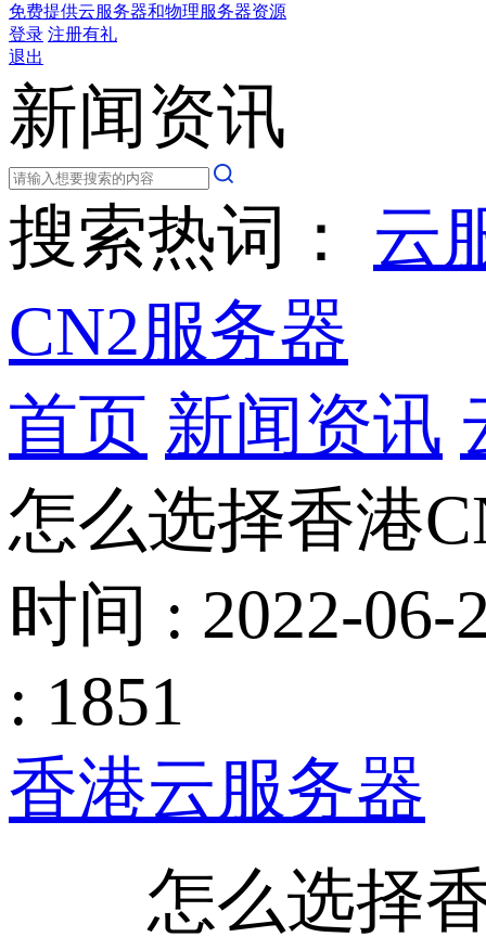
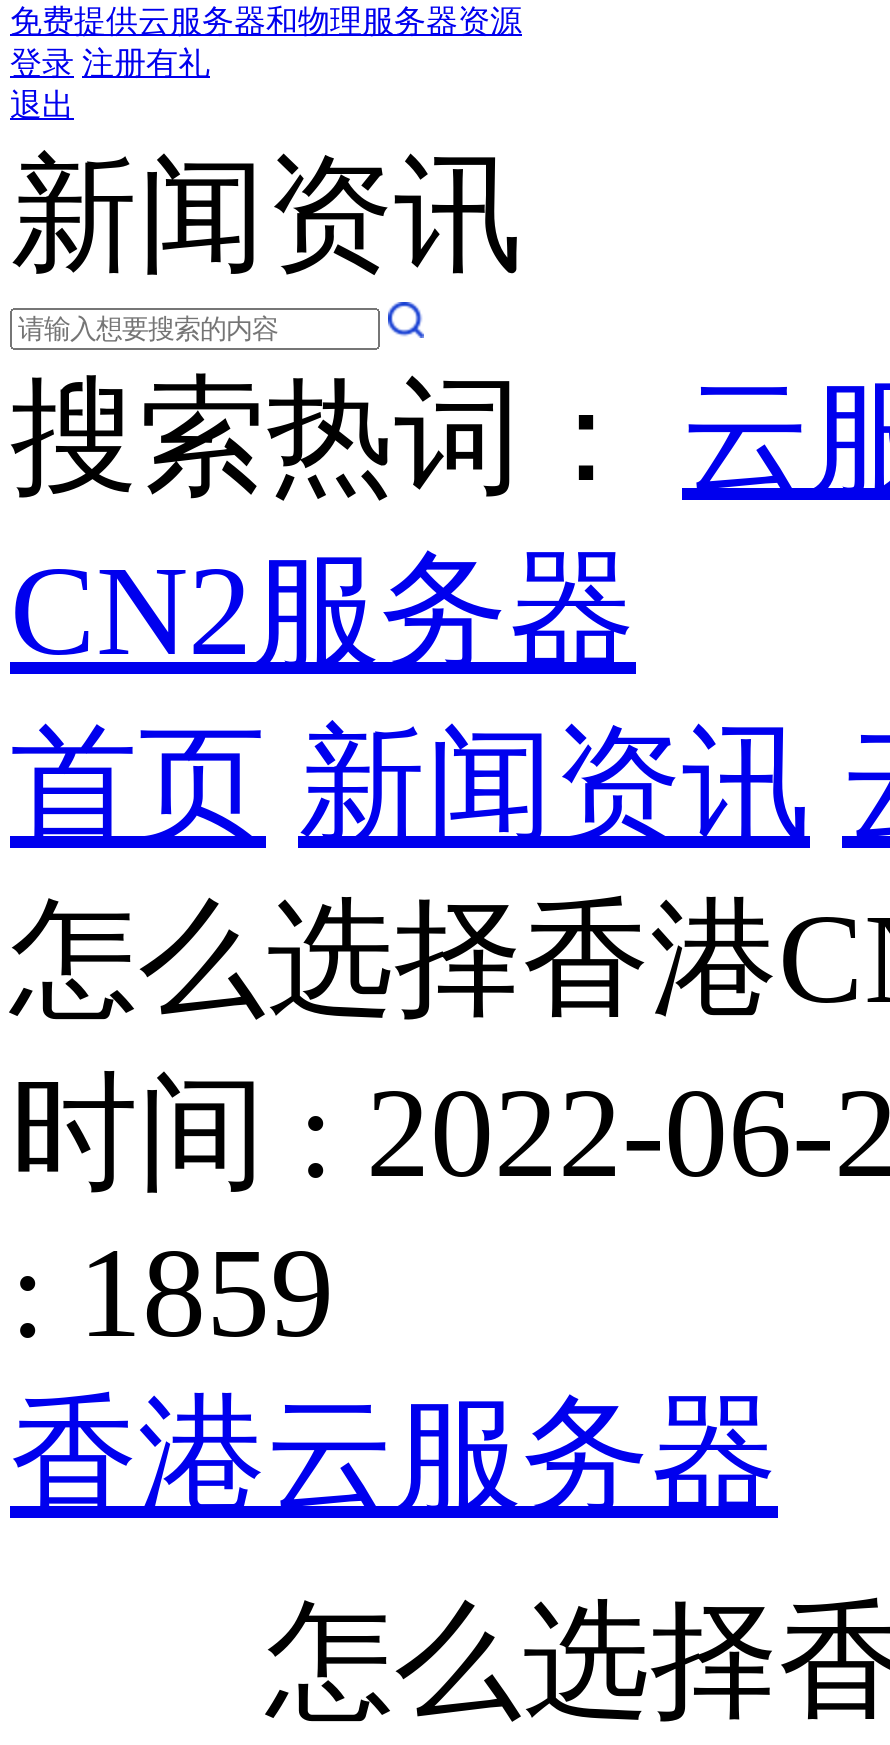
- : 1851
+ : 1859
